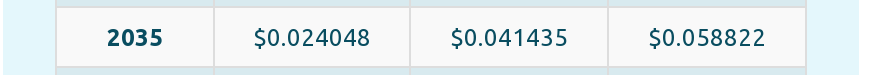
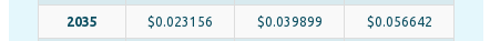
- $0.024048
+ $0.023156

- $0.041435
+ $0.039899

- $0.058822
+ $0.056642
